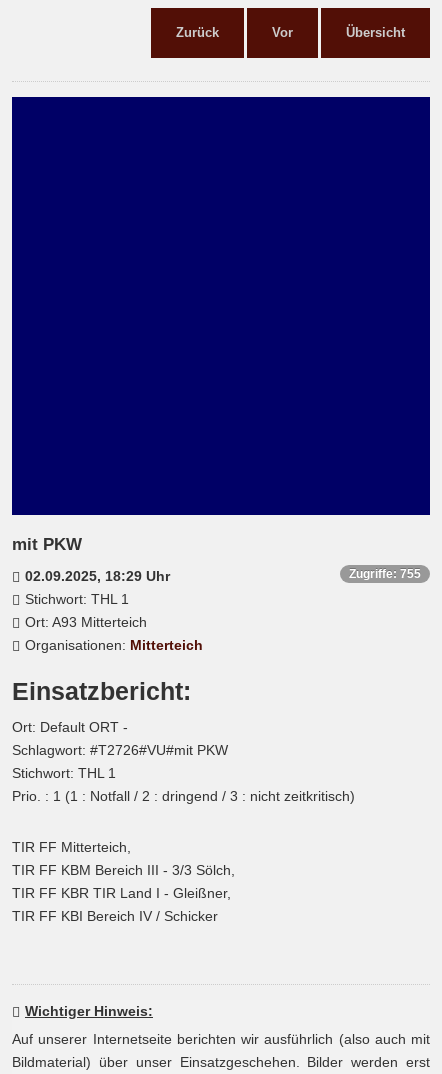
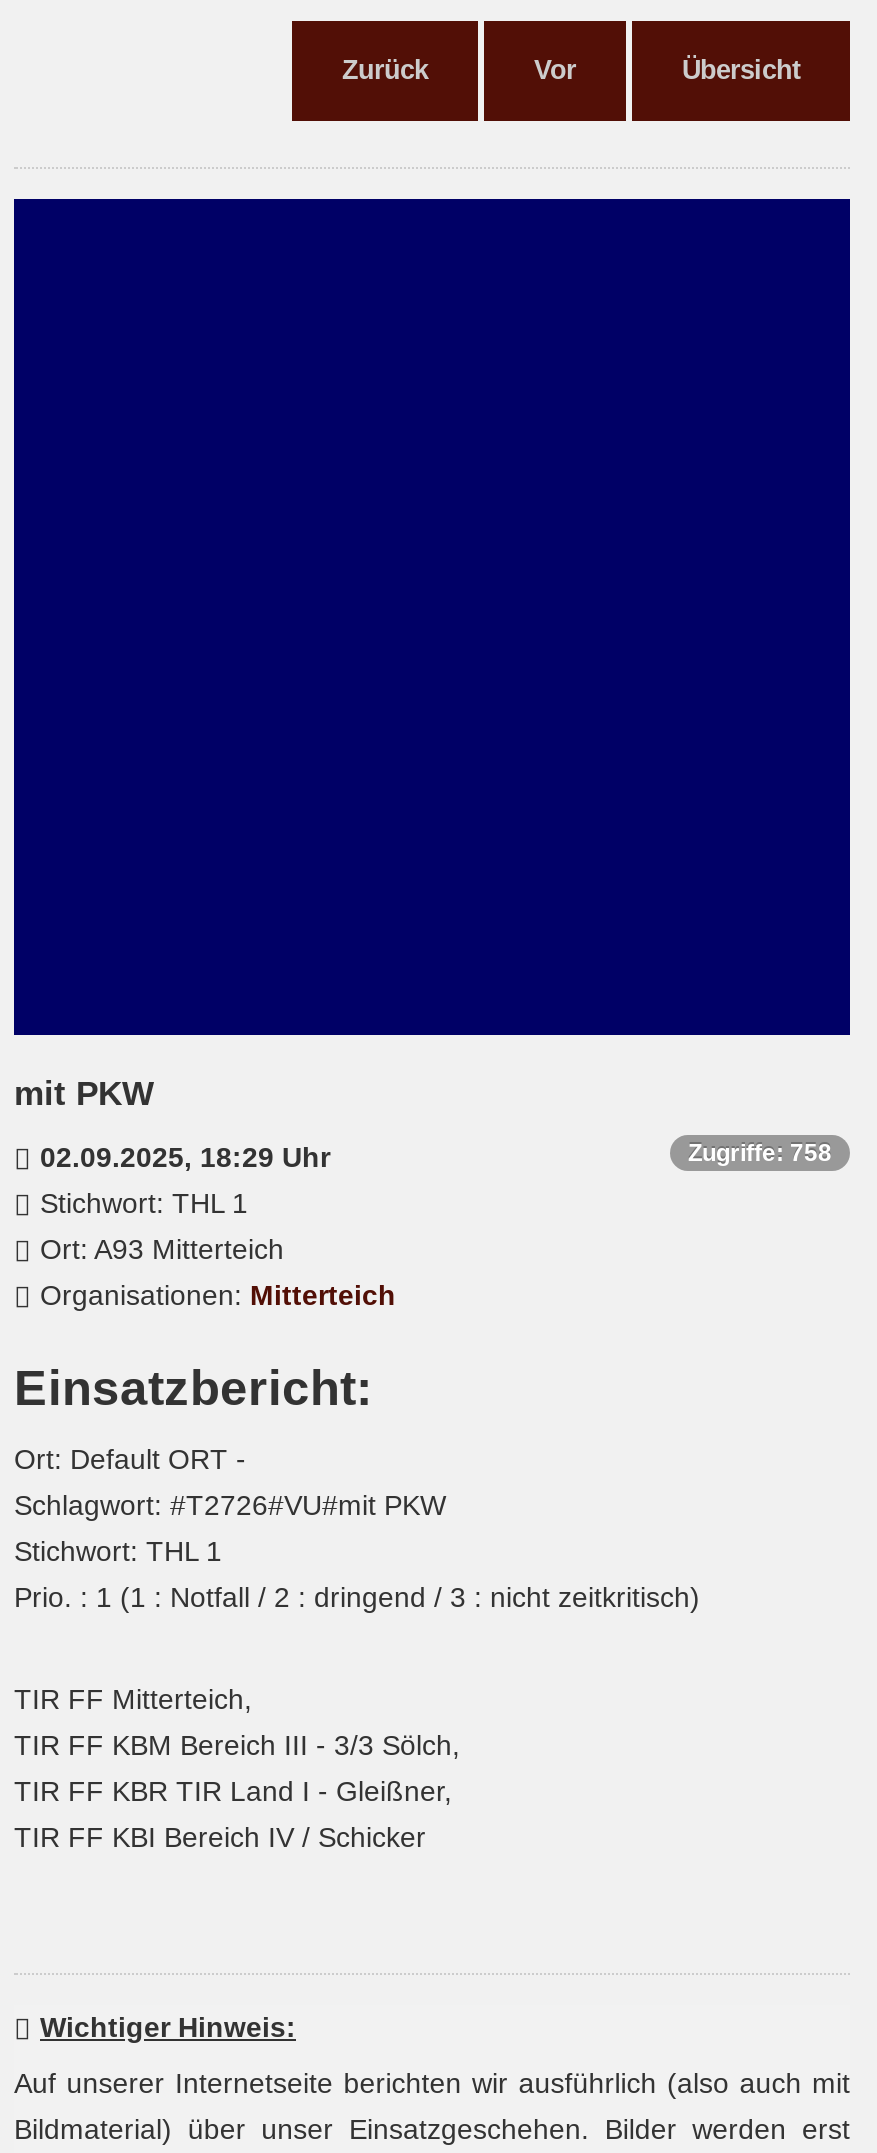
- Zugriffe: 755
+ Zugriffe: 758
